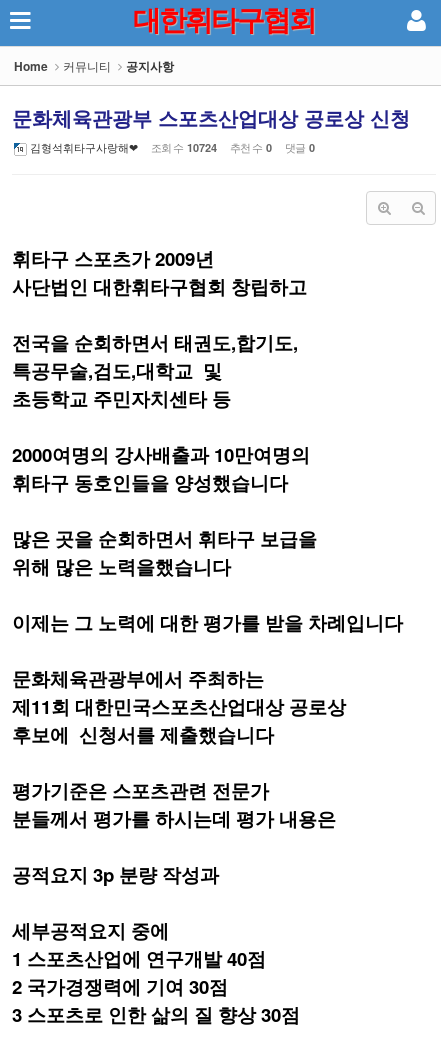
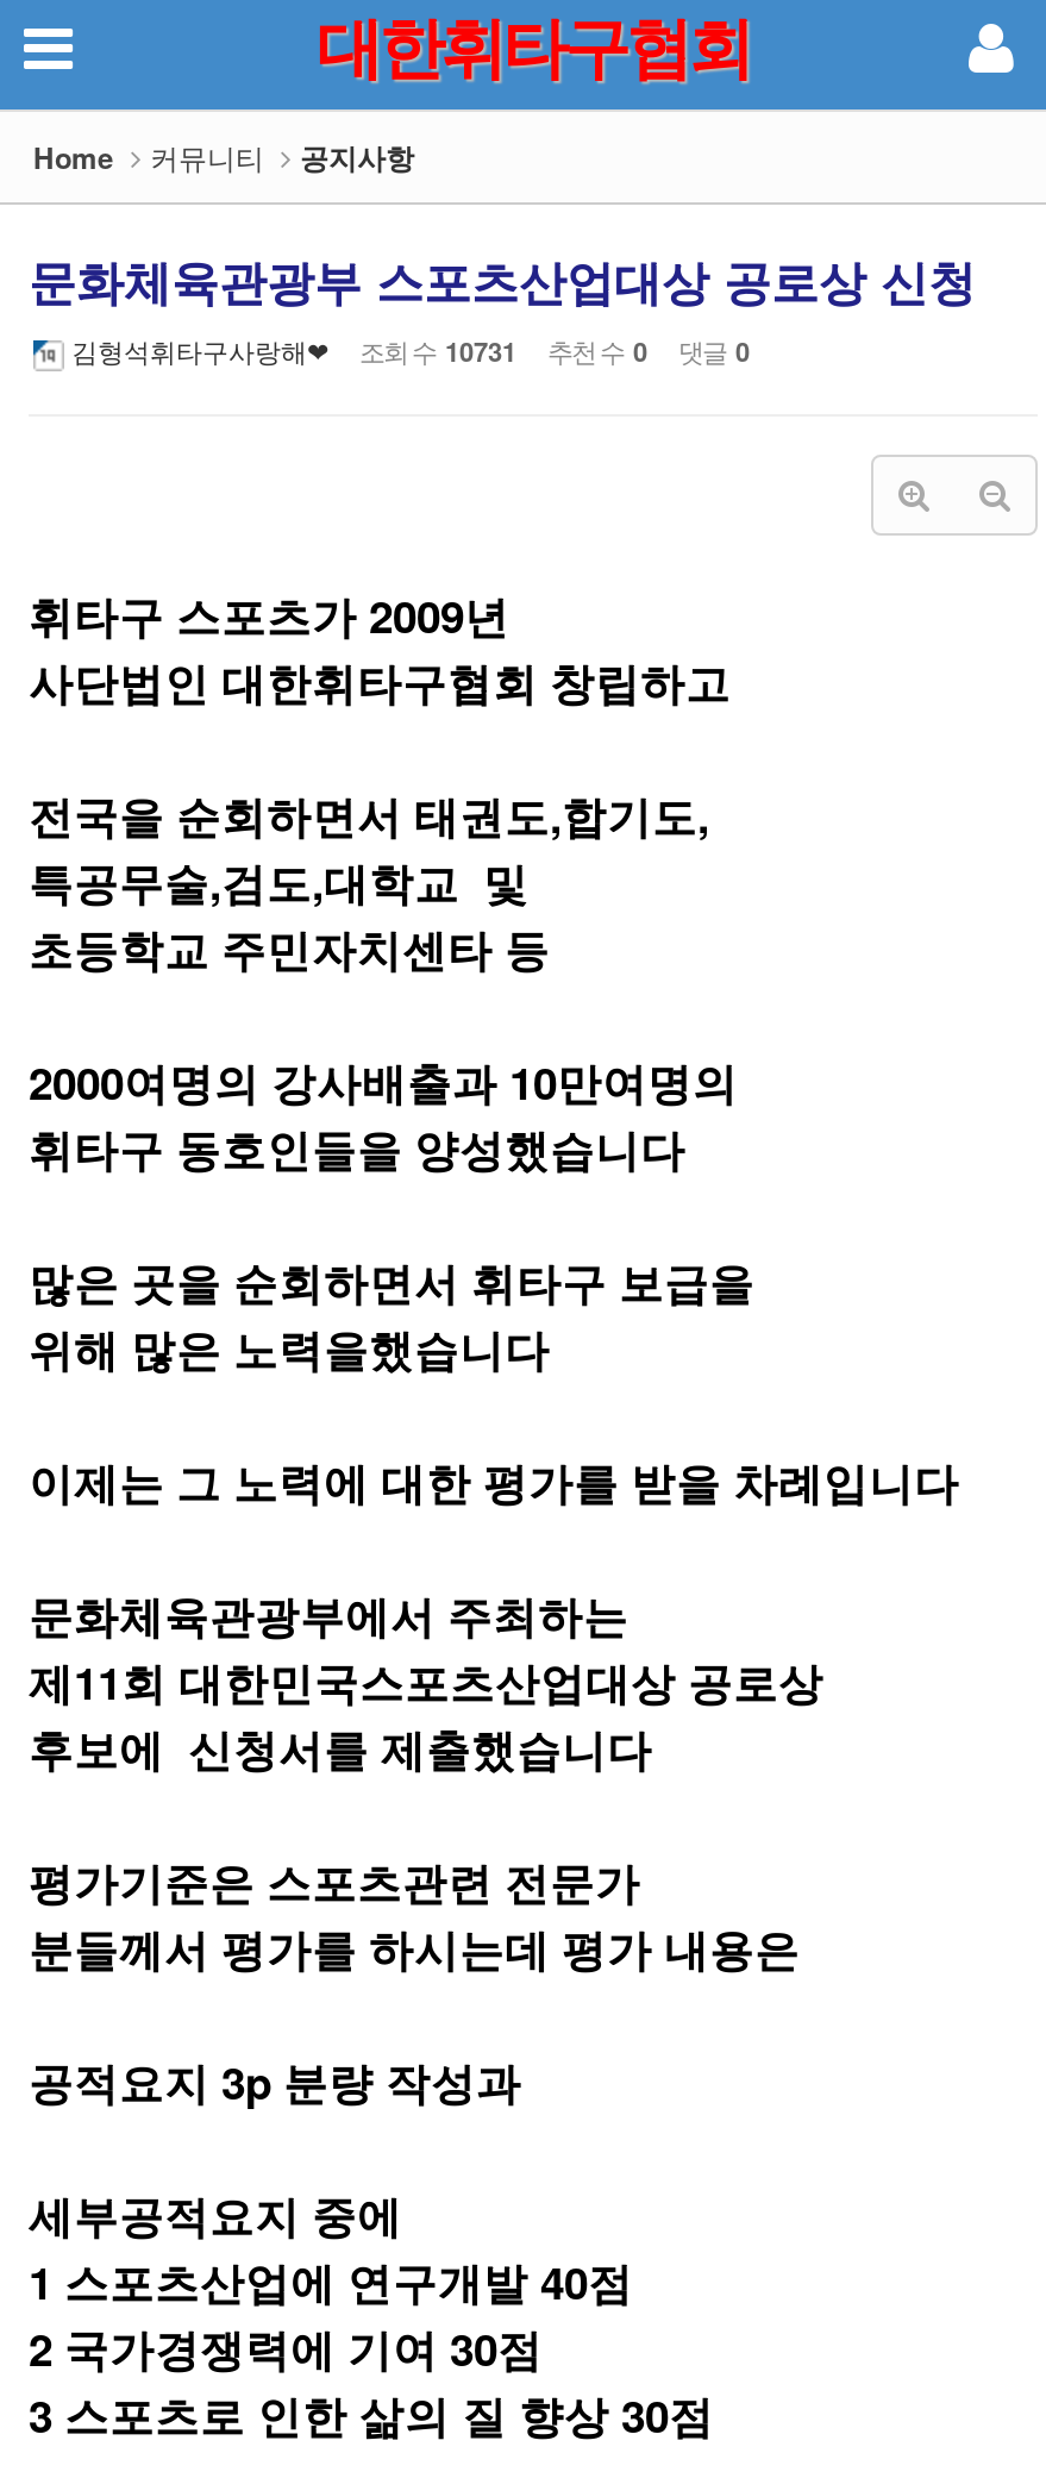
- 조회 수 10724
+ 조회 수 10731
